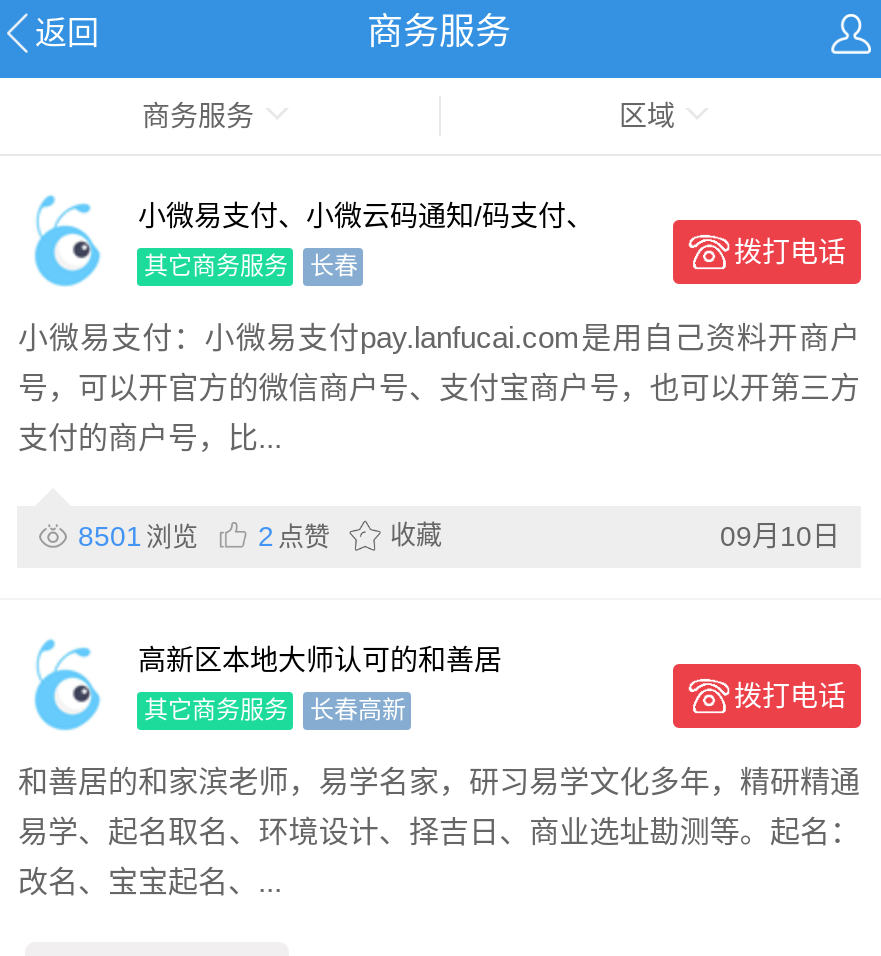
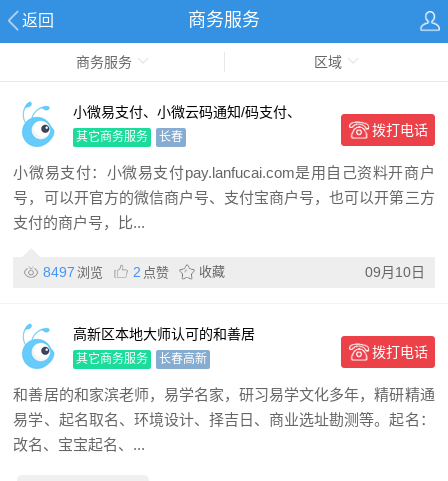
- 8501 浏览 2 点赞 收藏
+ 8497 浏览 2 点赞 收藏
